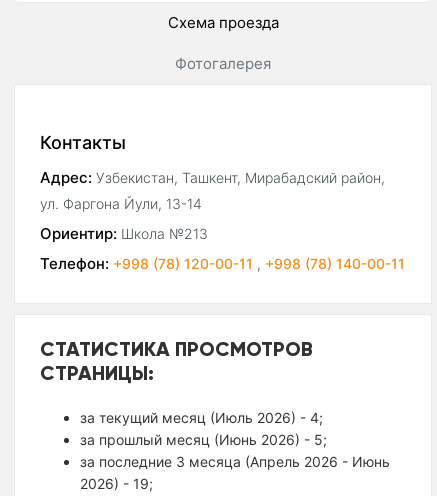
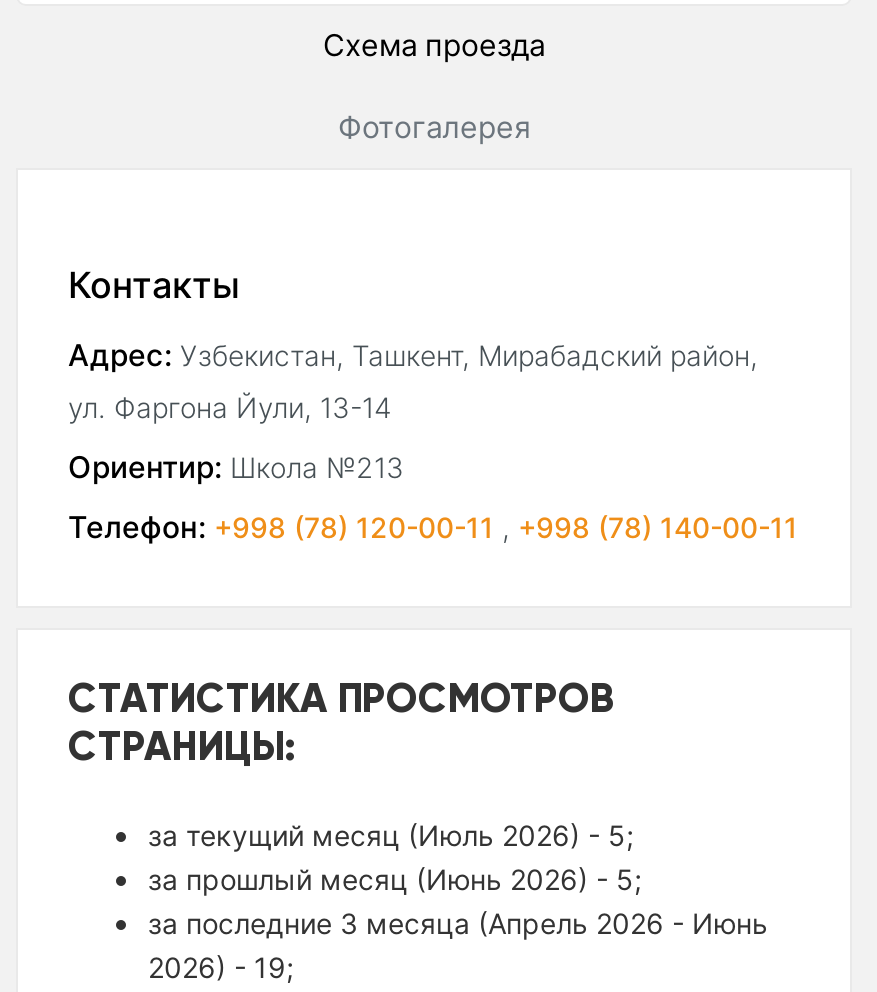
- за текущий месяц (Июль 2026) - 4;
+ за текущий месяц (Июль 2026) - 5;
